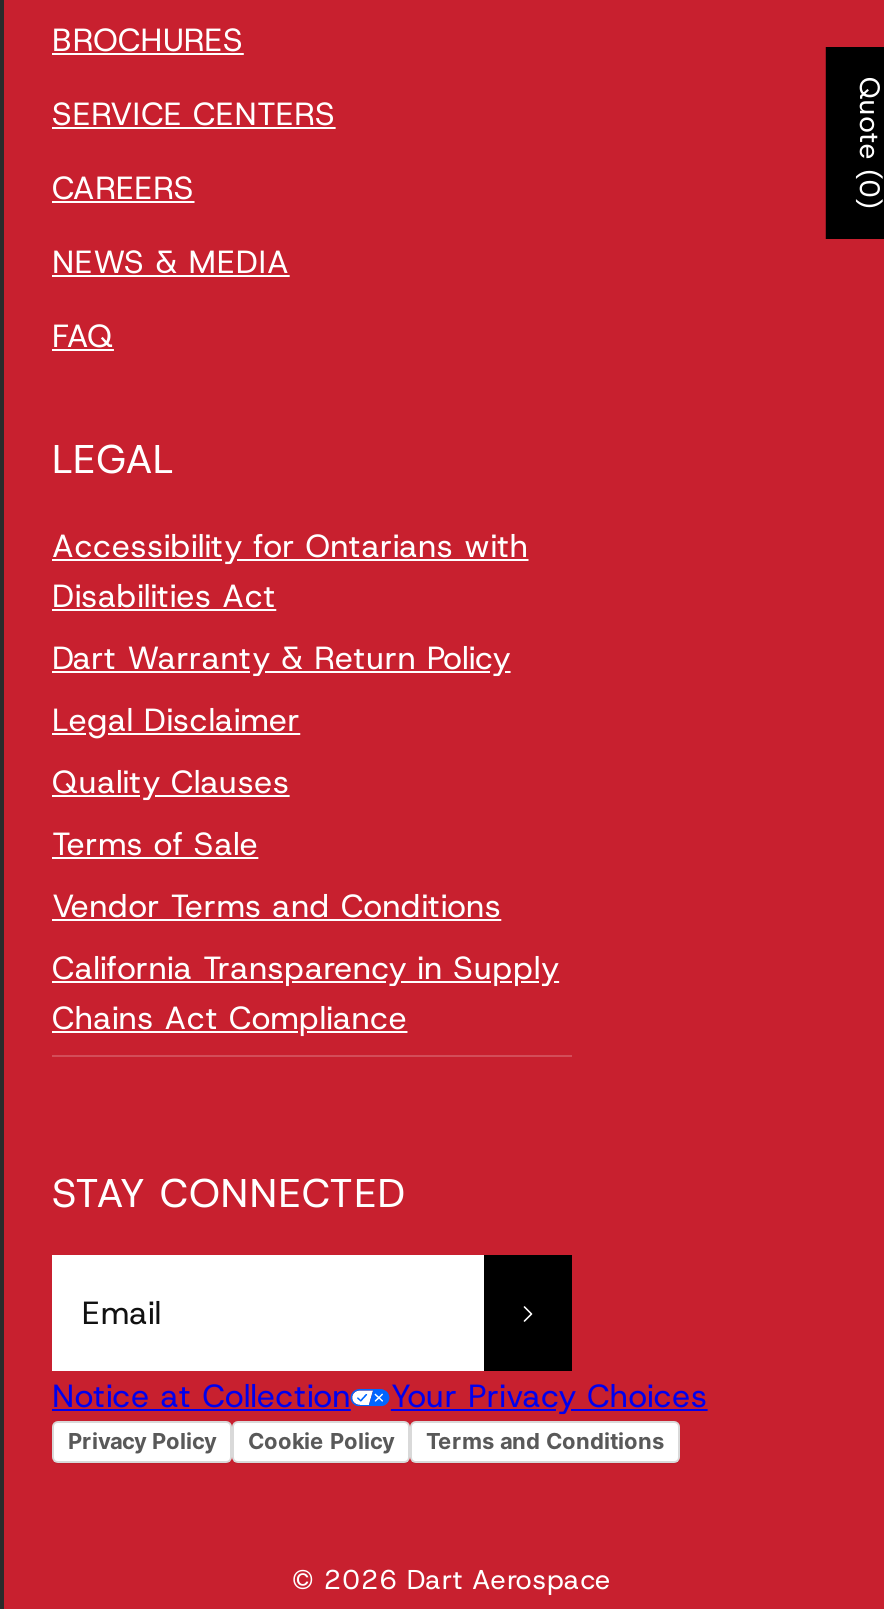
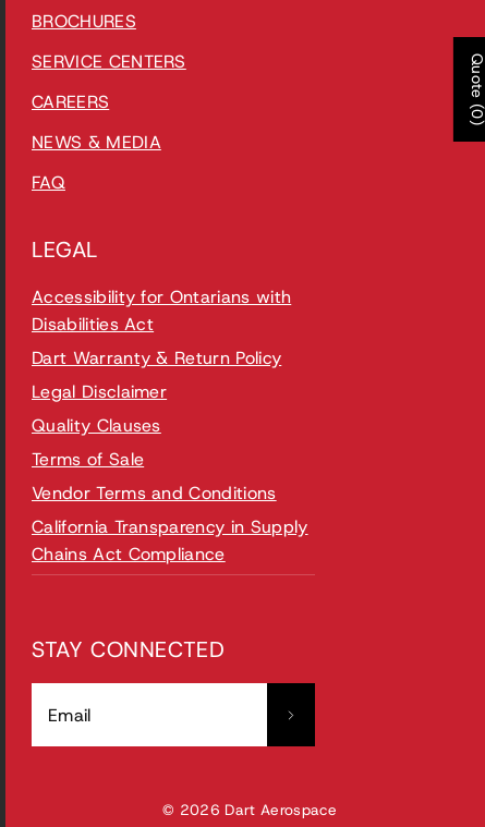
- Notice at Collection
- Your Privacy Choices
- Privacy Policy
- Cookie Policy
- Terms and Conditions
